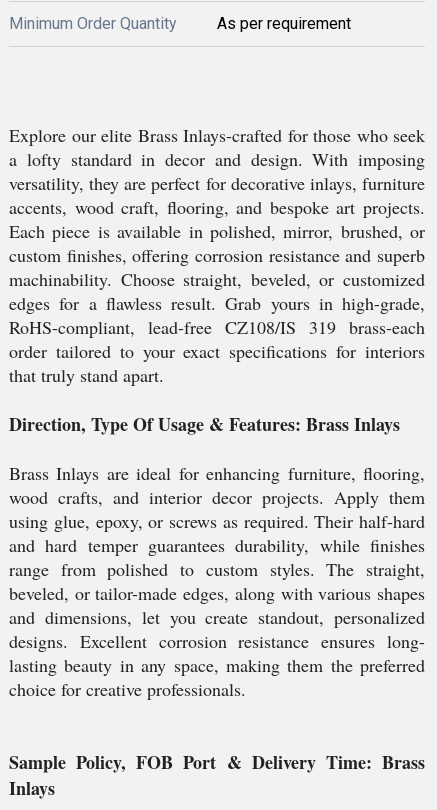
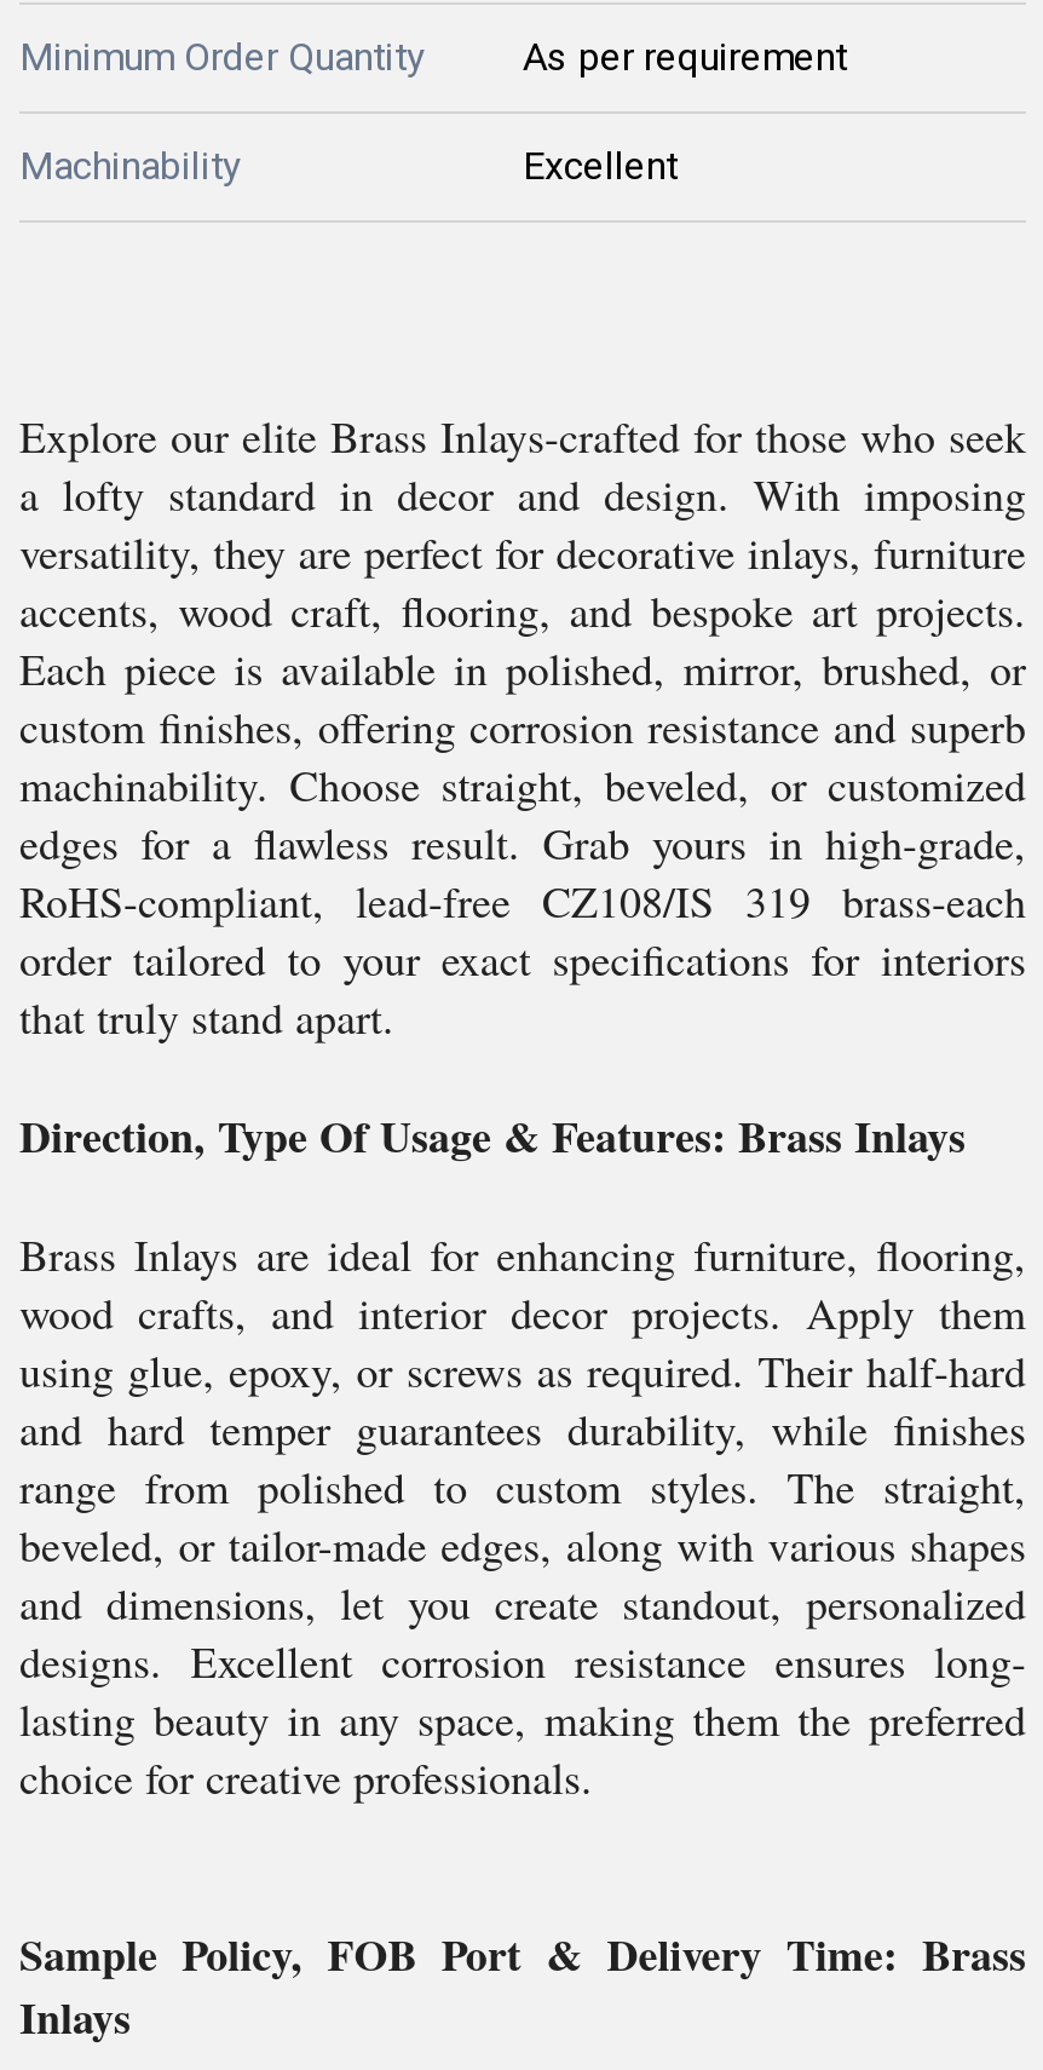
+ Machinability
+ Excellent
